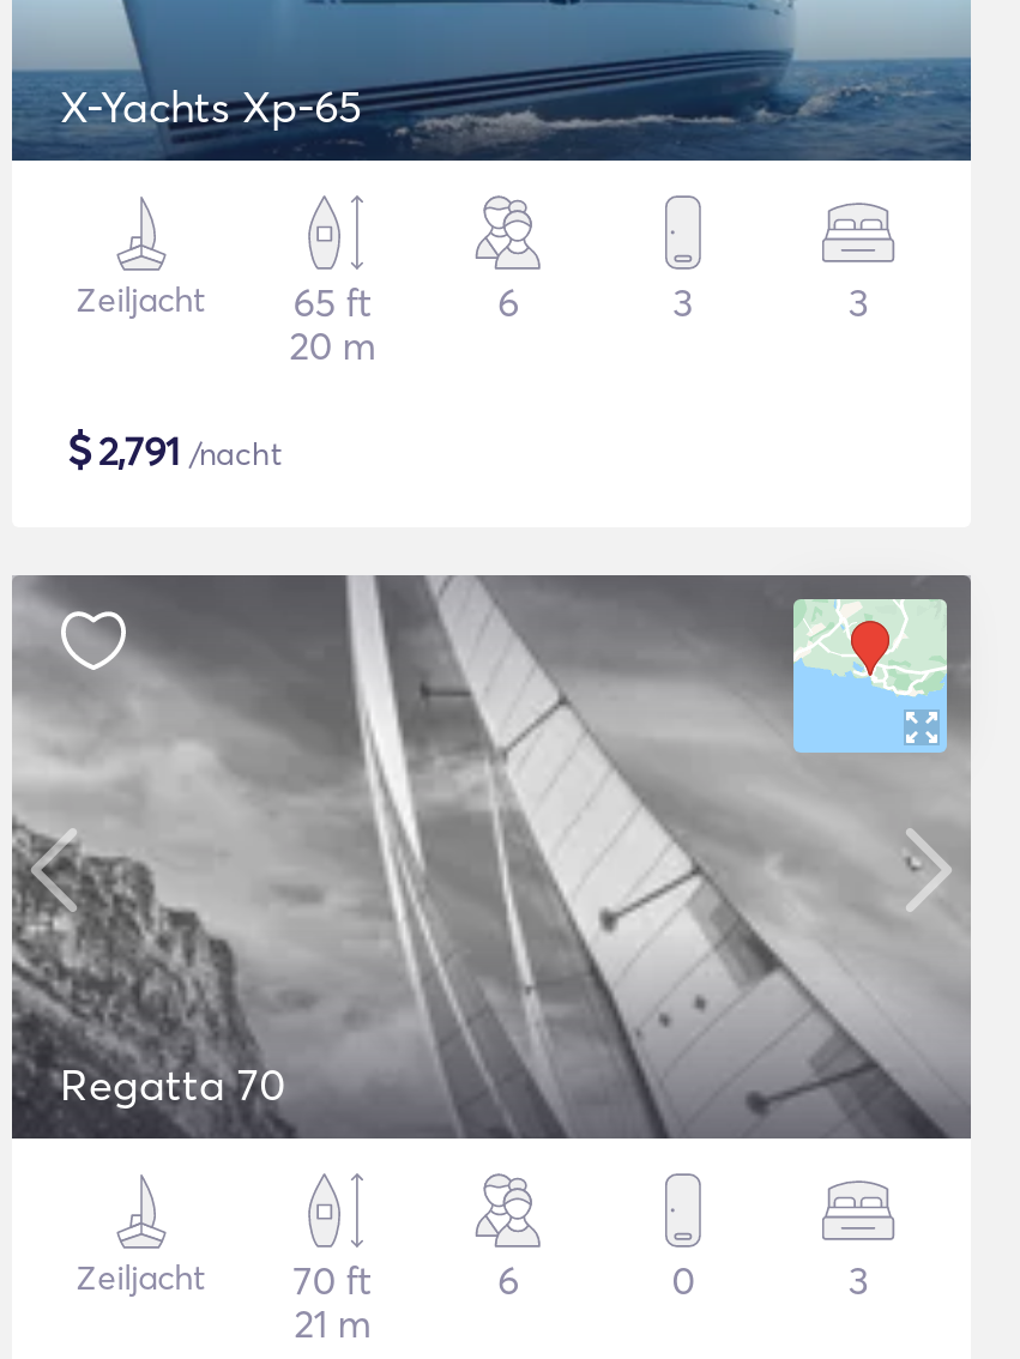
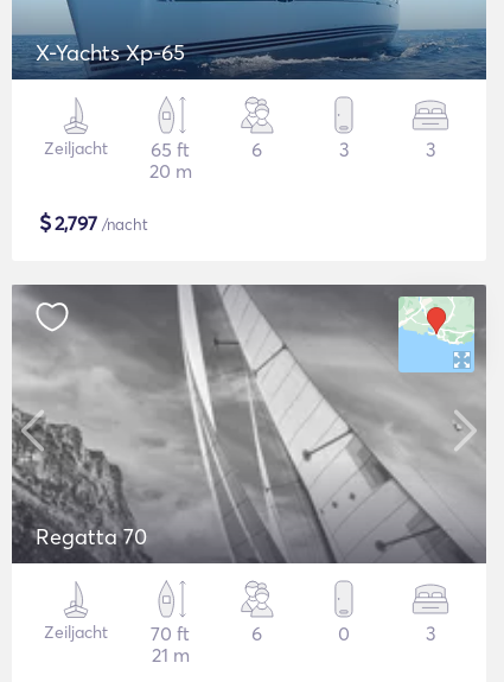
- $2,791 /nacht
+ $2,797 /nacht
